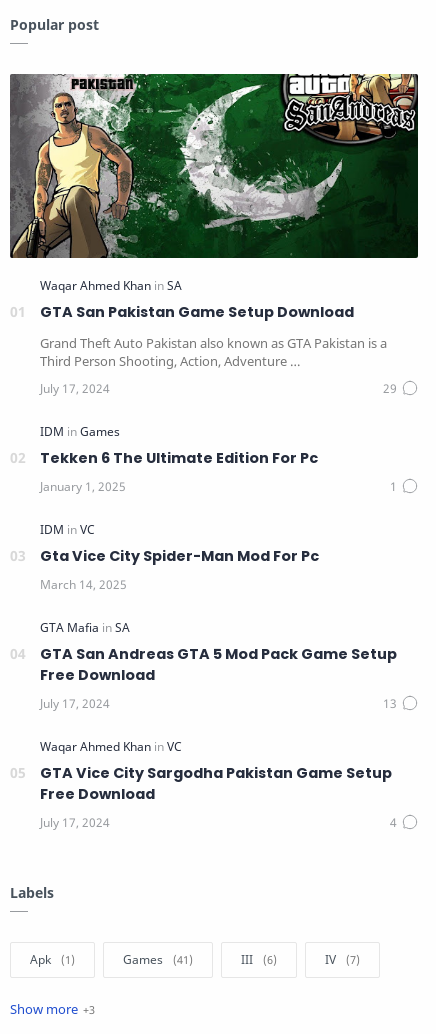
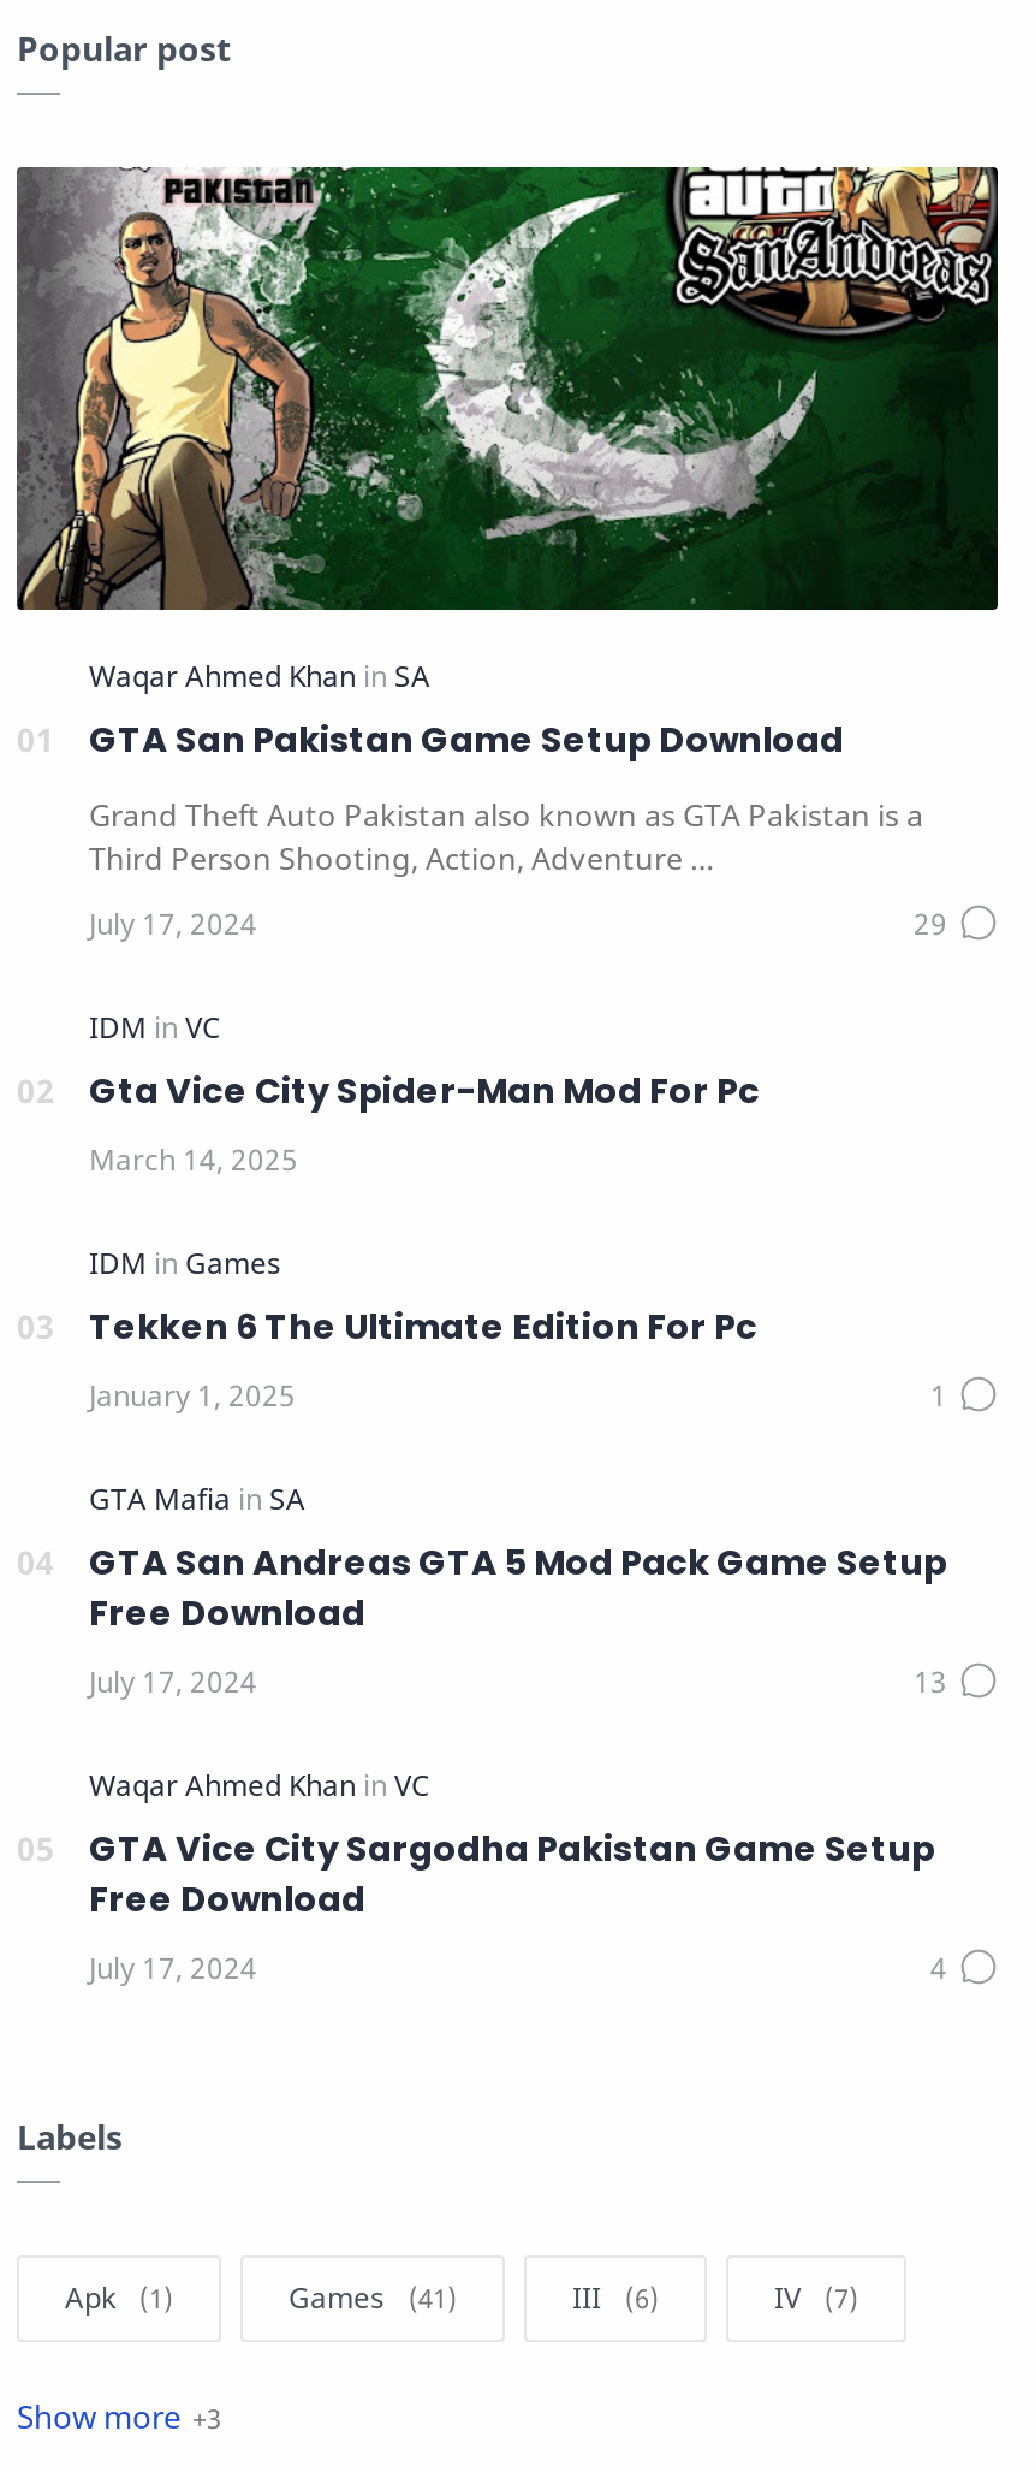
moved down: Tekken 6 The Ultimate Edition For Pc

moved up: Gta Vice City Spider-Man Mod For Pc
